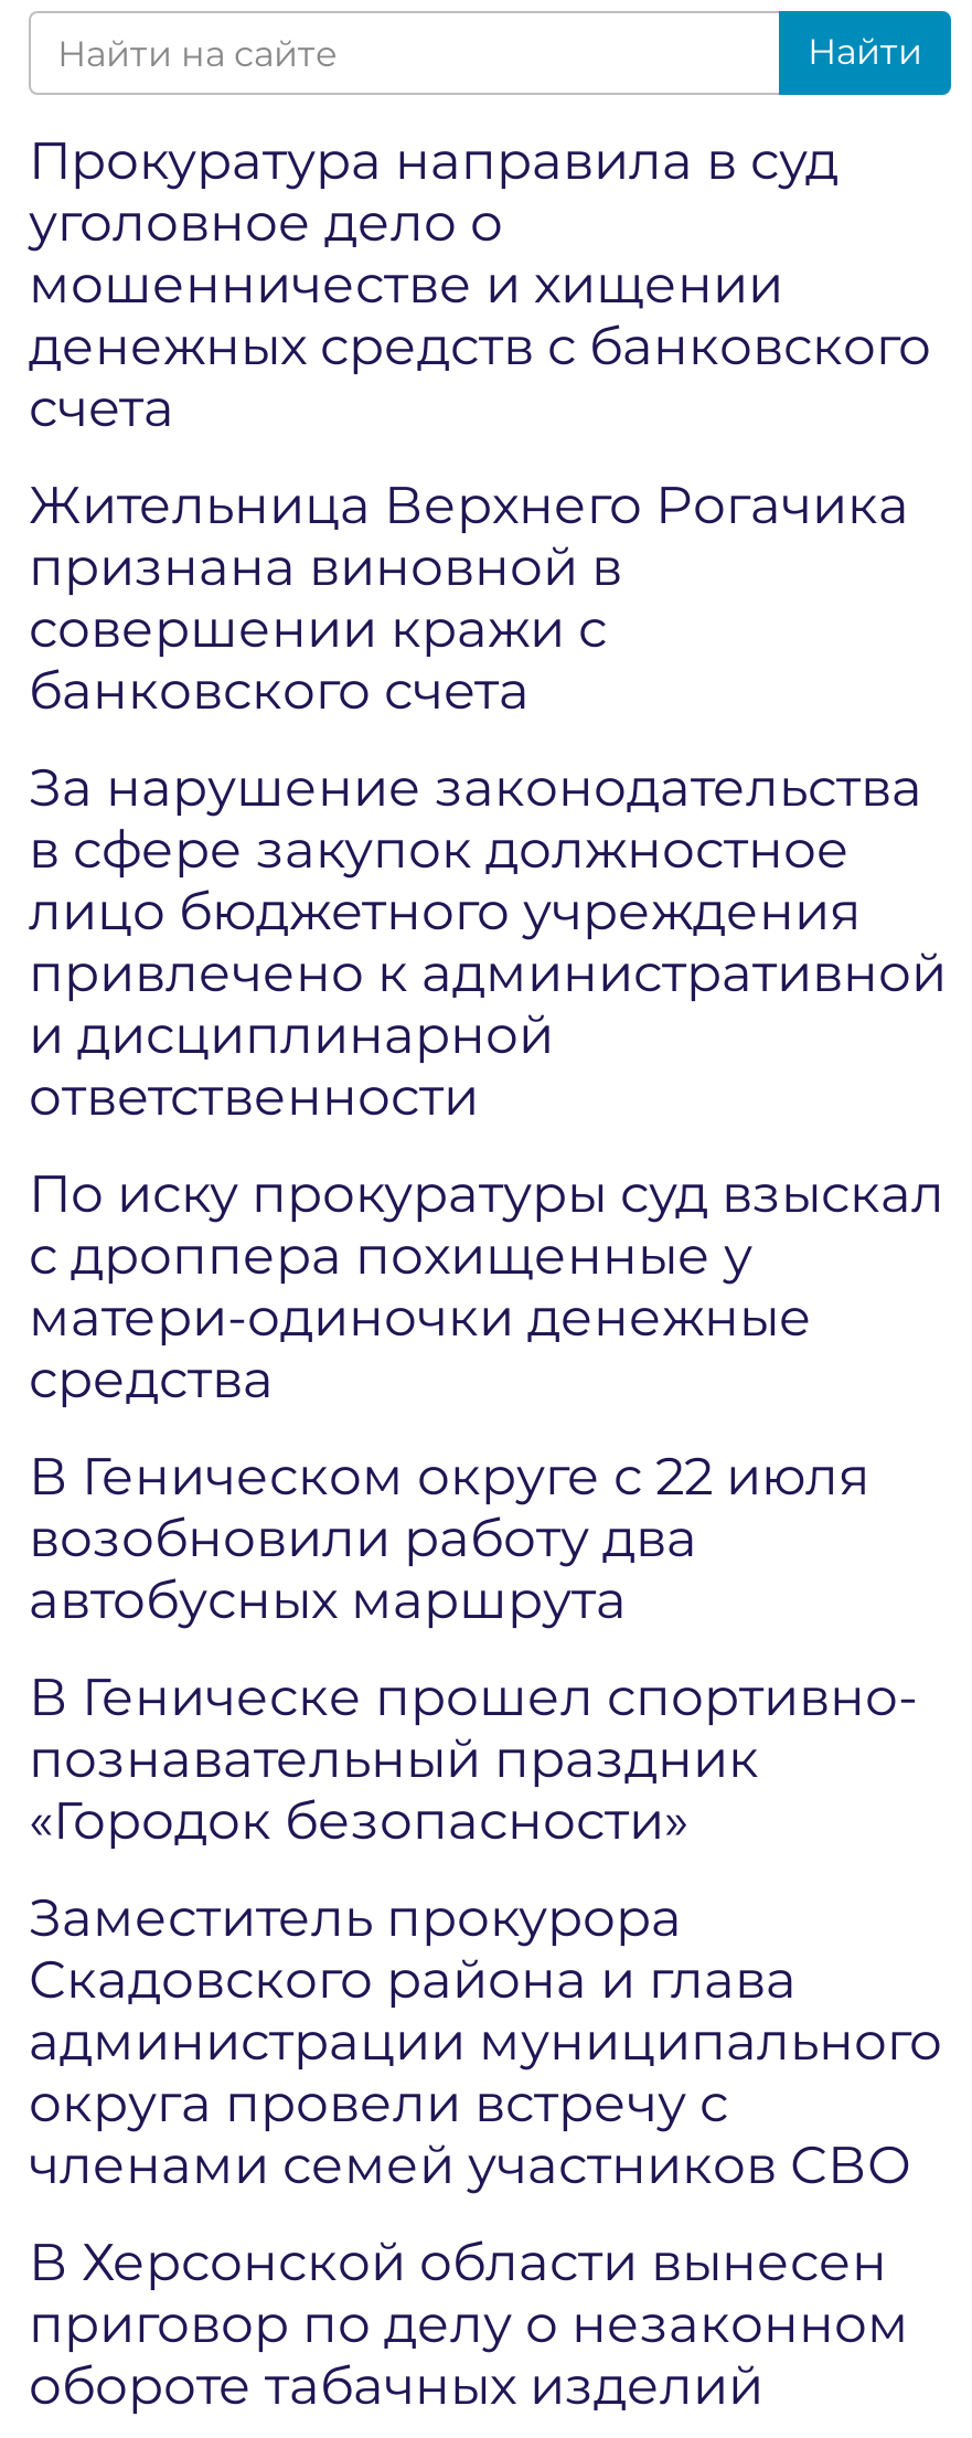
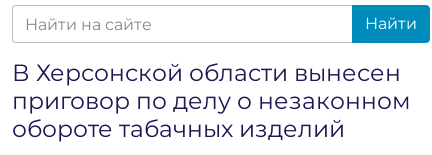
- Прокуратура направила в суд
- уголовное дело о
- мошенничестве и хищении
- денежных средств с банковского
- счета
- Жительница Верхнего Рогачика
- признана виновной в
- совершении кражи с
- банковского счета
- За нарушение законодательства
- в сфере закупок должностное
- лицо бюджетного учреждения
- привлечено к административной
- и дисциплинарной
- ответственности
- По иску прокуратуры суд взыскал
- с дроппера похищенные у
- матери-одиночки денежные
- средства
- В Геническом округе с 22 июля
- возобновили работу два
- автобусных маршрута
- В Геническе прошел спортивно-
- познавательный праздник
- «Городок безопасности»
- Заместитель прокурора
- Скадовского района и глава
- администрации муниципального
- округа провели встречу с
- членами семей участников СВО
